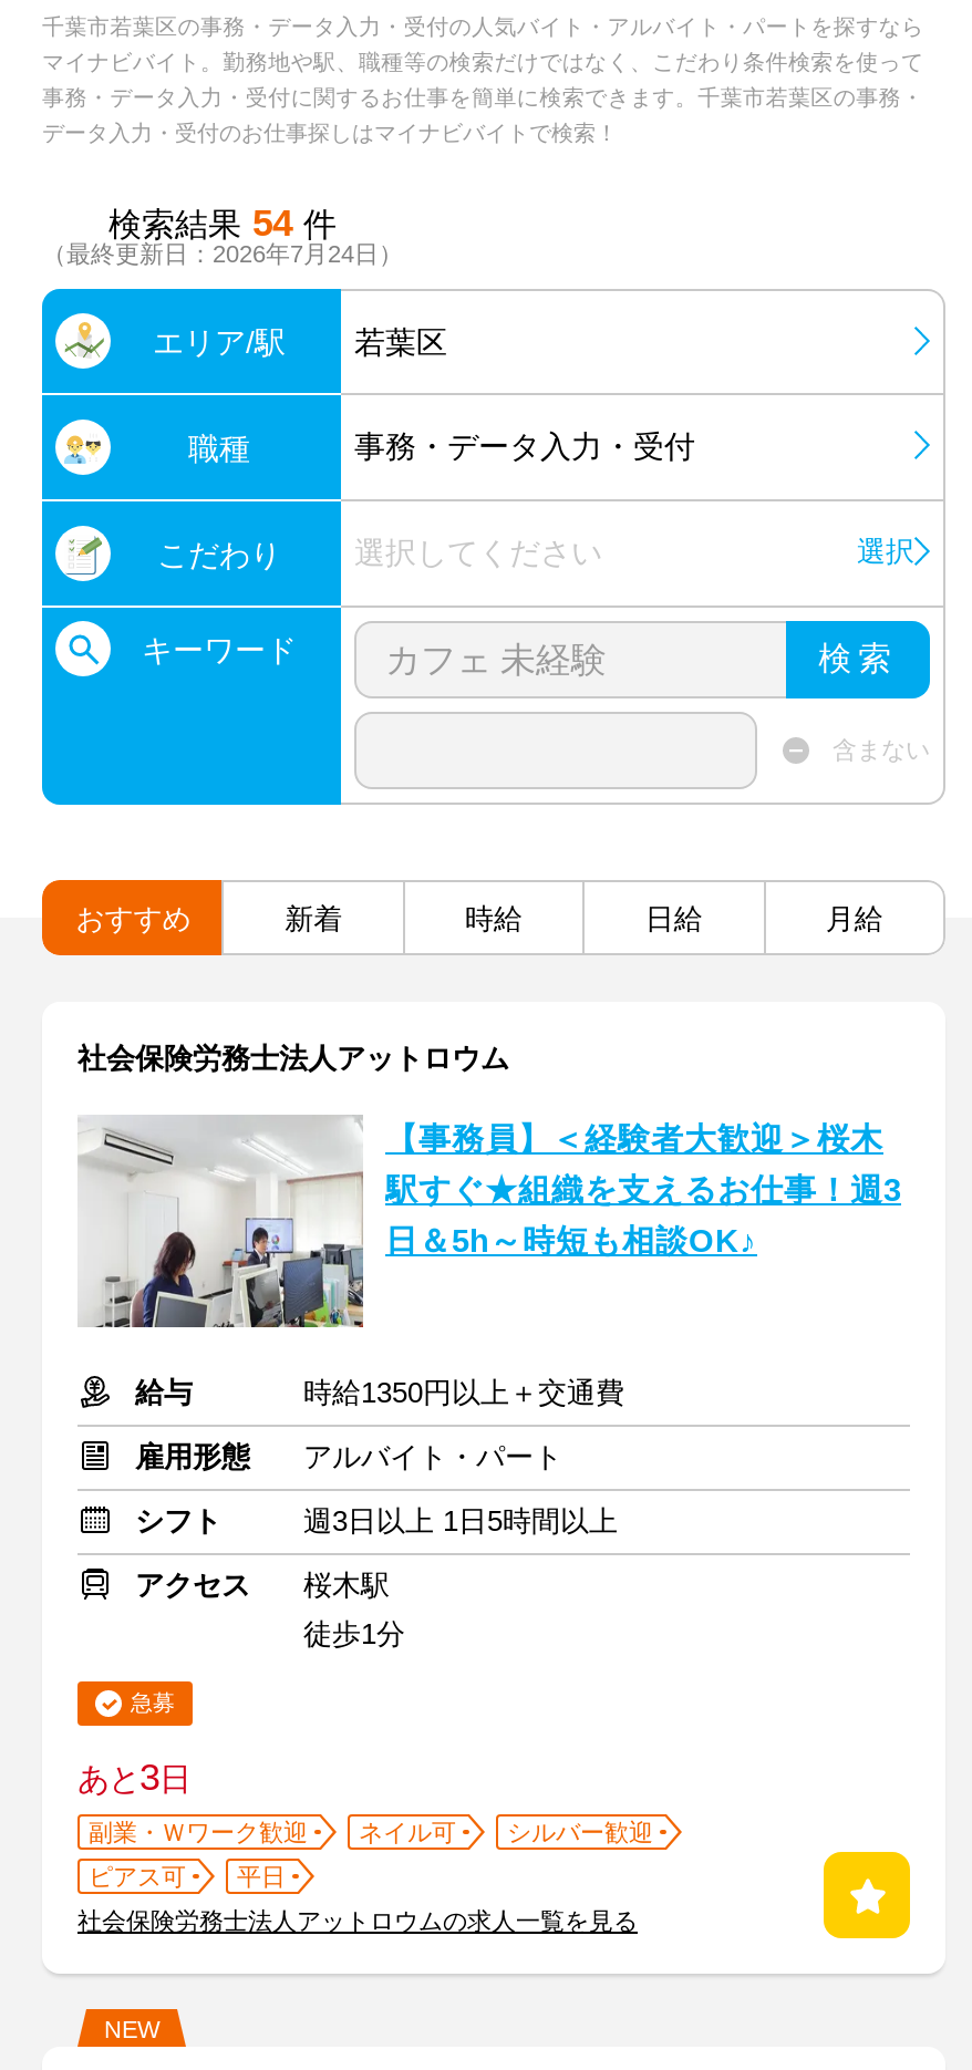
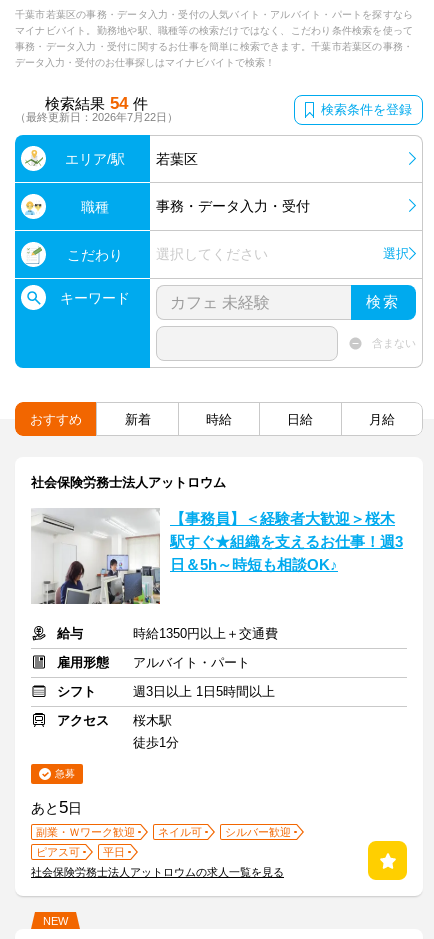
- （最終更新日：2026年7月24日）
+ （最終更新日：2026年7月22日）
+ 検索条件を登録

- あと3日
+ あと5日
